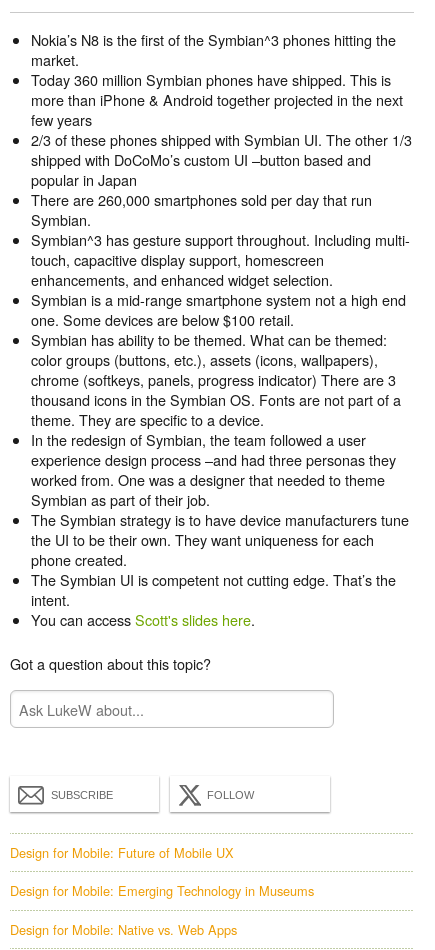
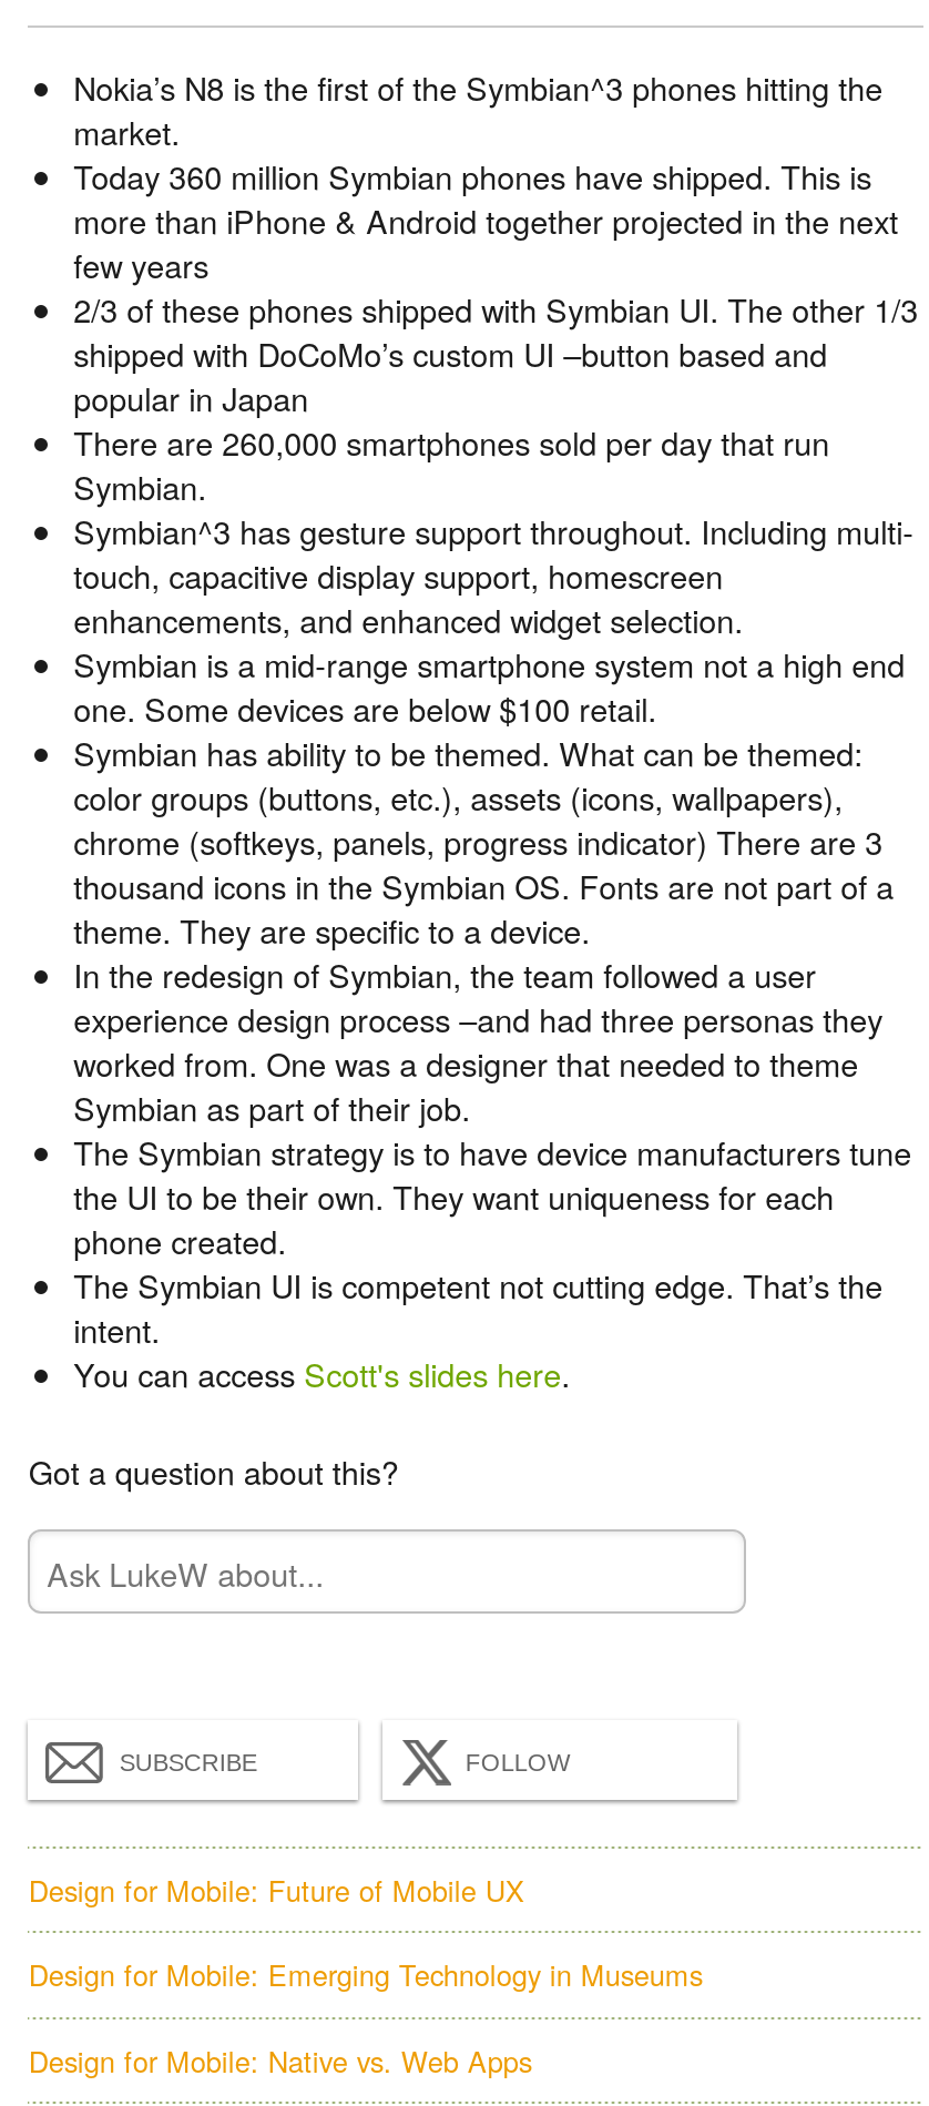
- Got a question about this topic?
+ Got a question about this?
